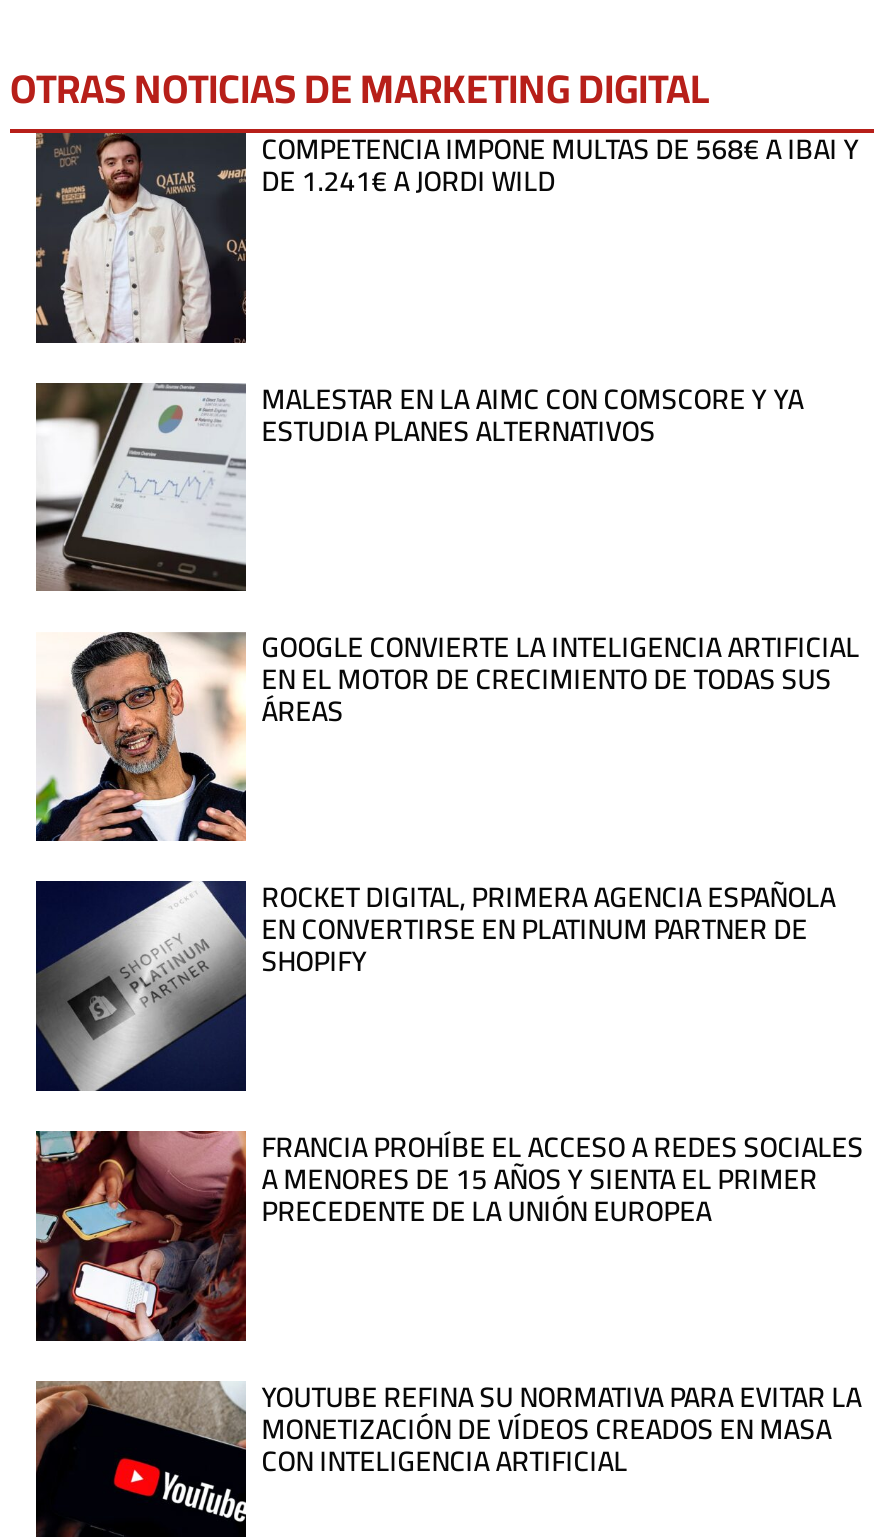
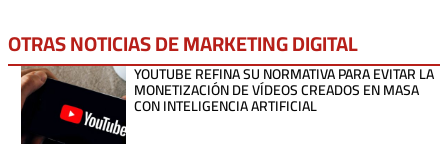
- [image]
- COMPETENCIA IMPONE MULTAS DE 568€ A IBAI Y
- DE 1.241€ A JORDI WILD

- [image]
- MALESTAR EN LA AIMC CON COMSCORE Y YA
- ESTUDIA PLANES ALTERNATIVOS

- [image]
- GOOGLE CONVIERTE LA INTELIGENCIA ARTIFICIAL
- EN EL MOTOR DE CRECIMIENTO DE TODAS SUS
- ÁREAS

- [image]
- ROCKET DIGITAL, PRIMERA AGENCIA ESPAÑOLA
- EN CONVERTIRSE EN PLATINUM PARTNER DE
- SHOPIFY

- [image]
- FRANCIA PROHÍBE EL ACCESO A REDES SOCIALES
- A MENORES DE 15 AÑOS Y SIENTA EL PRIMER
- PRECEDENTE DE LA UNIÓN EUROPEA
